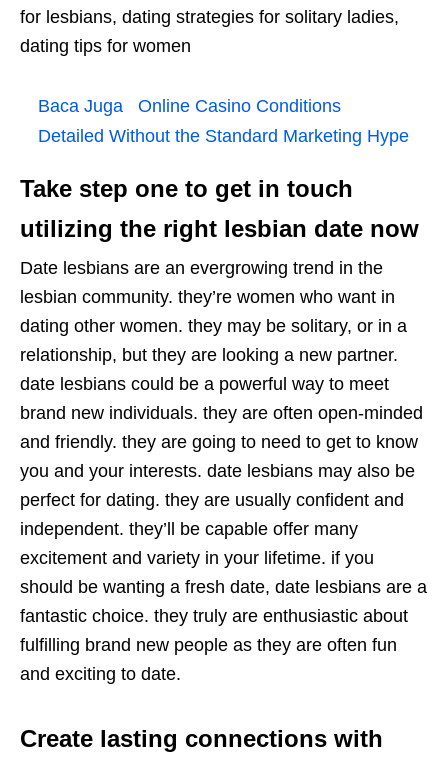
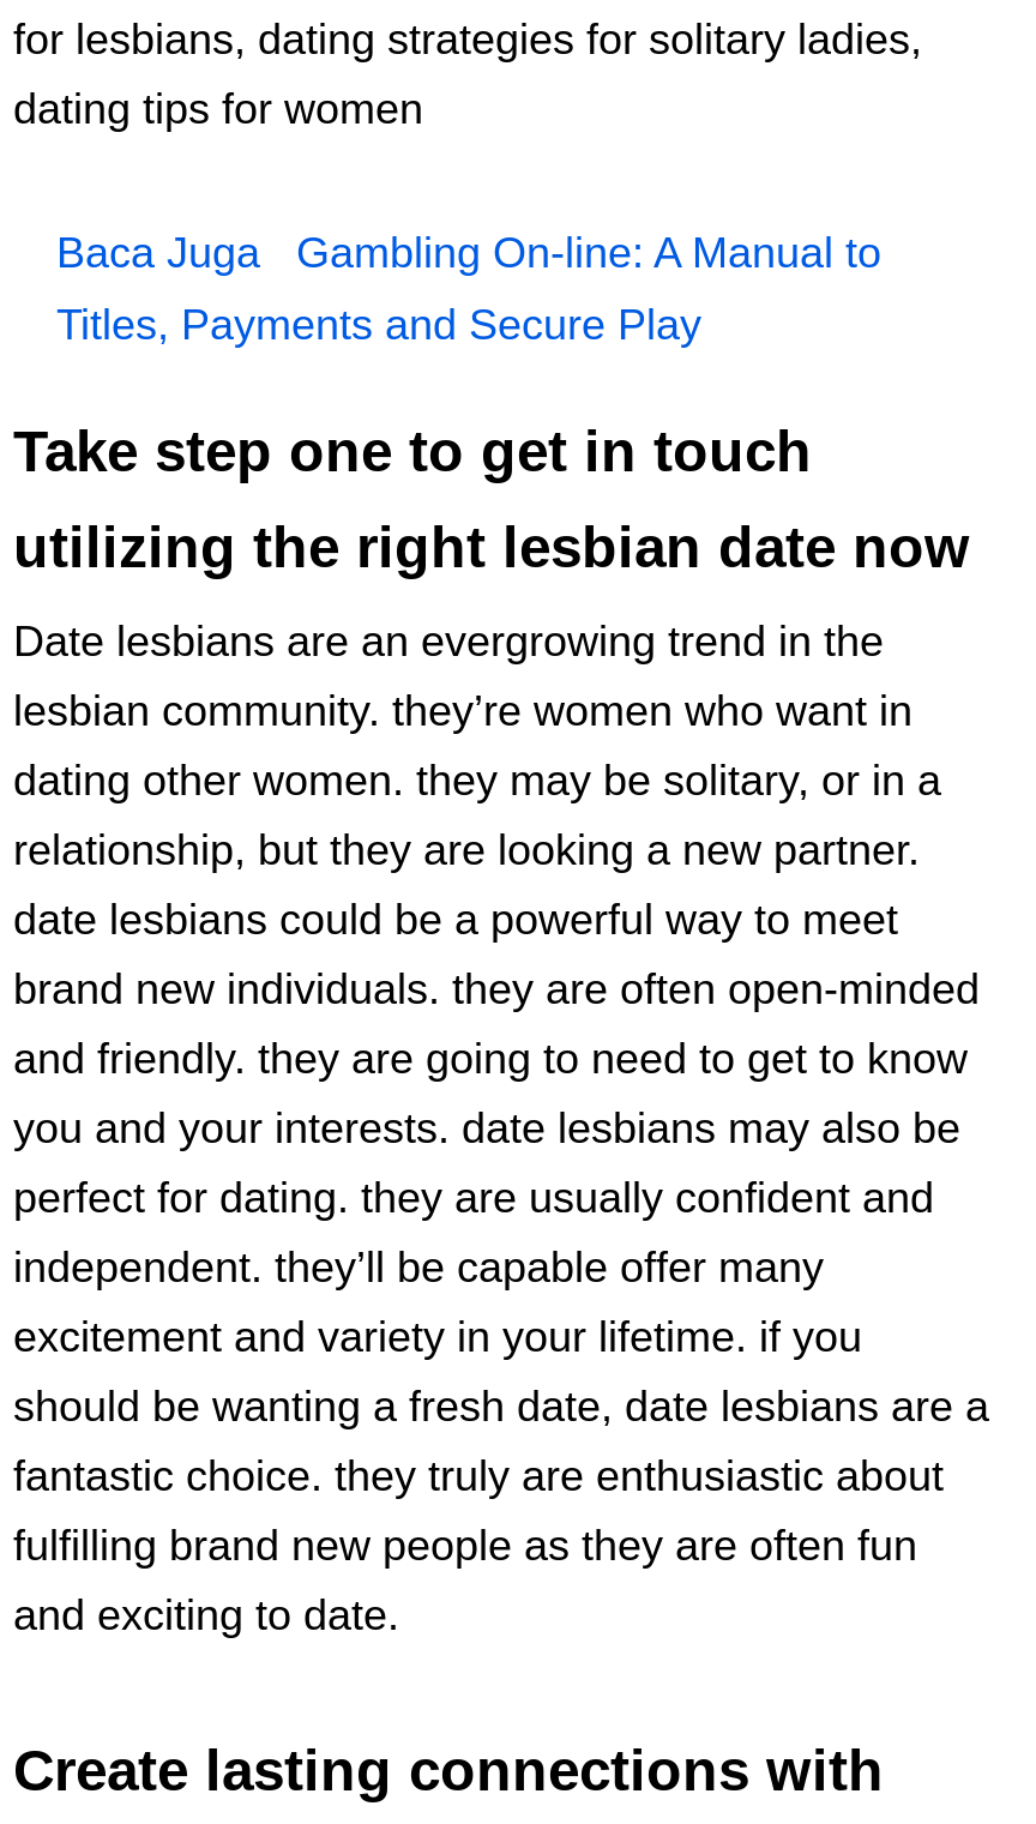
- Baca Juga Online Casino Conditions
+ Baca Juga Gambling On-line: A Manual to

- Detailed Without the Standard Marketing Hype
+ Titles, Payments and Secure Play
